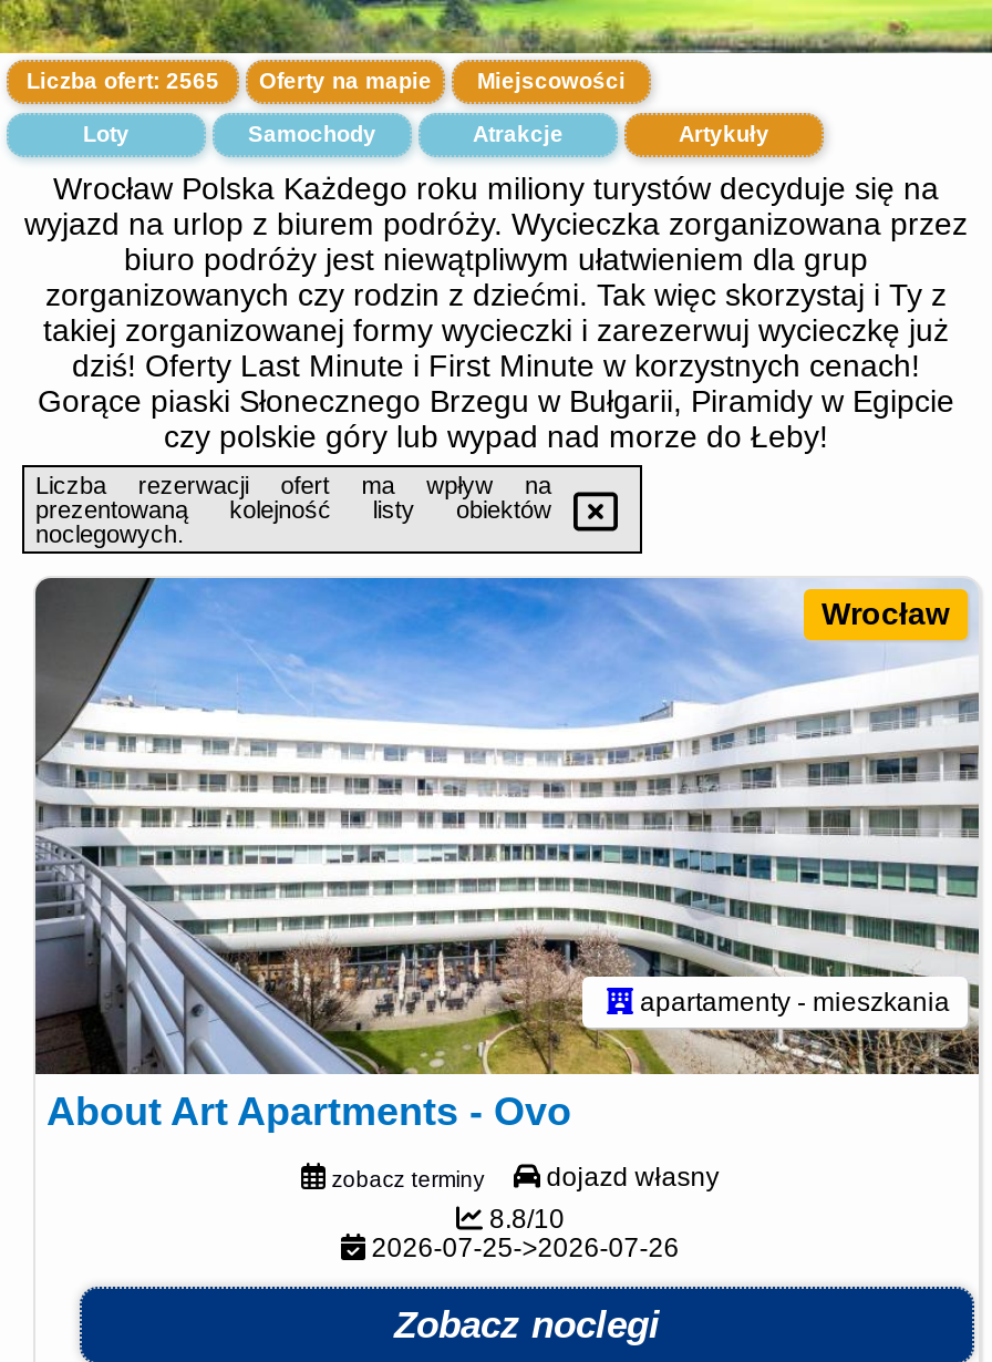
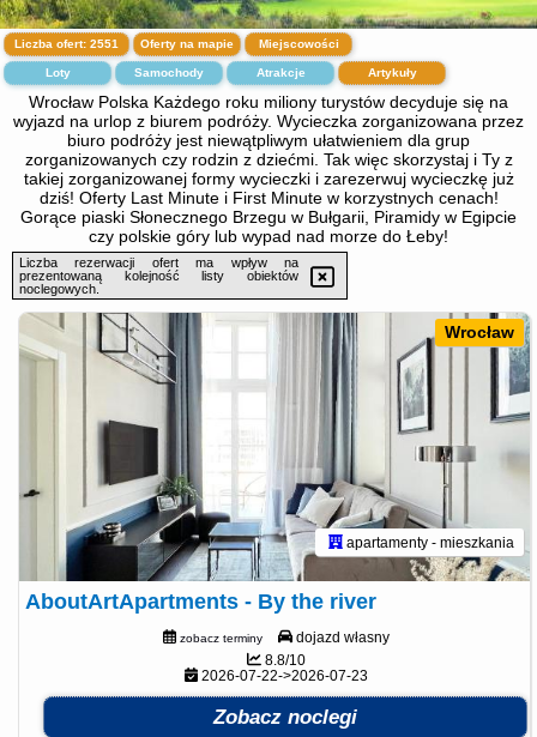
- Liczba ofert: 2565 Oferty na mapie Miejscowości
+ Liczba ofert: 2551 Oferty na mapie Miejscowości

- [image]
- About Art Apartments - Ovo
+ [image]
+ AboutArtApartments - By the river

- 2026-07-25->2026-07-26
+ 2026-07-22->2026-07-23
